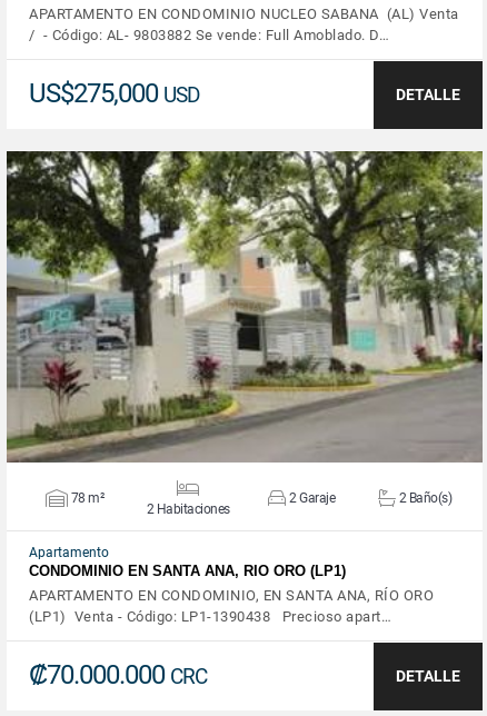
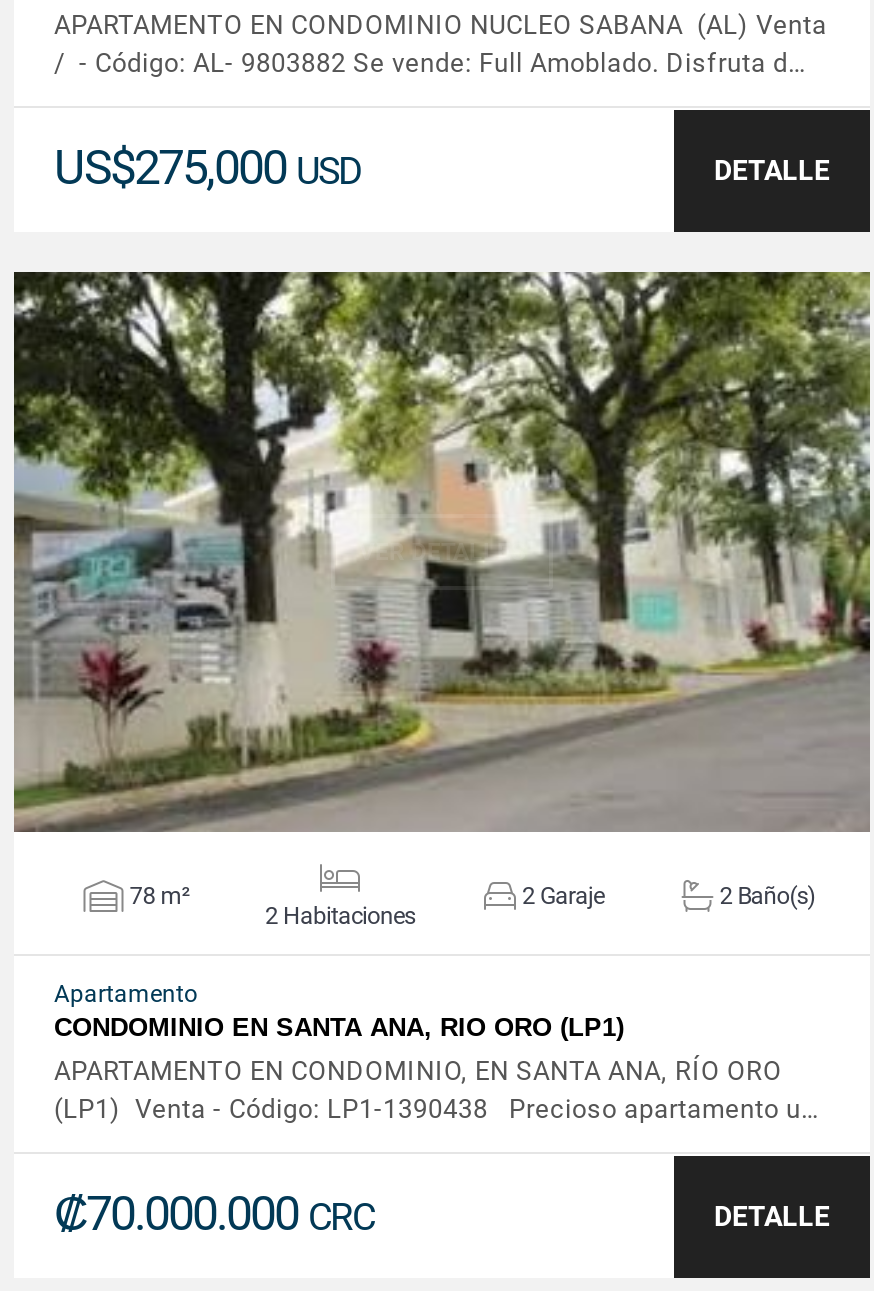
- / - Código: AL- 9803882 Se vende: Full Amoblado. D…
+ / - Código: AL- 9803882 Se vende: Full Amoblado. Disfruta d…

- (LP1) Venta - Código: LP1-1390438 Precioso apart…
+ (LP1) Venta - Código: LP1-1390438 Precioso apartamento u…
